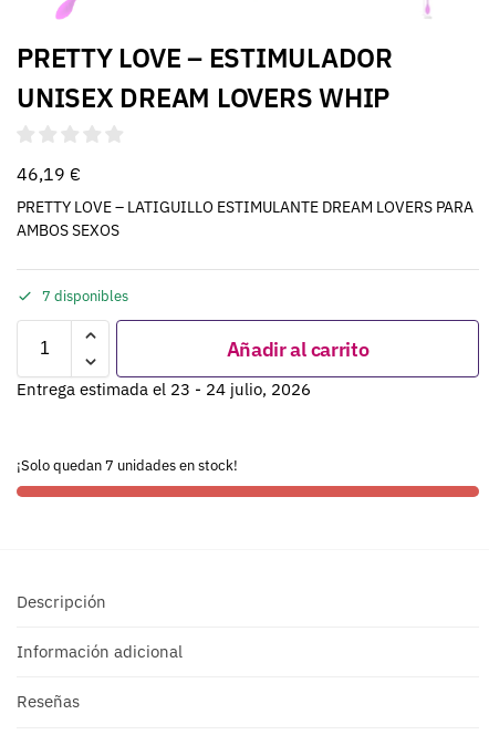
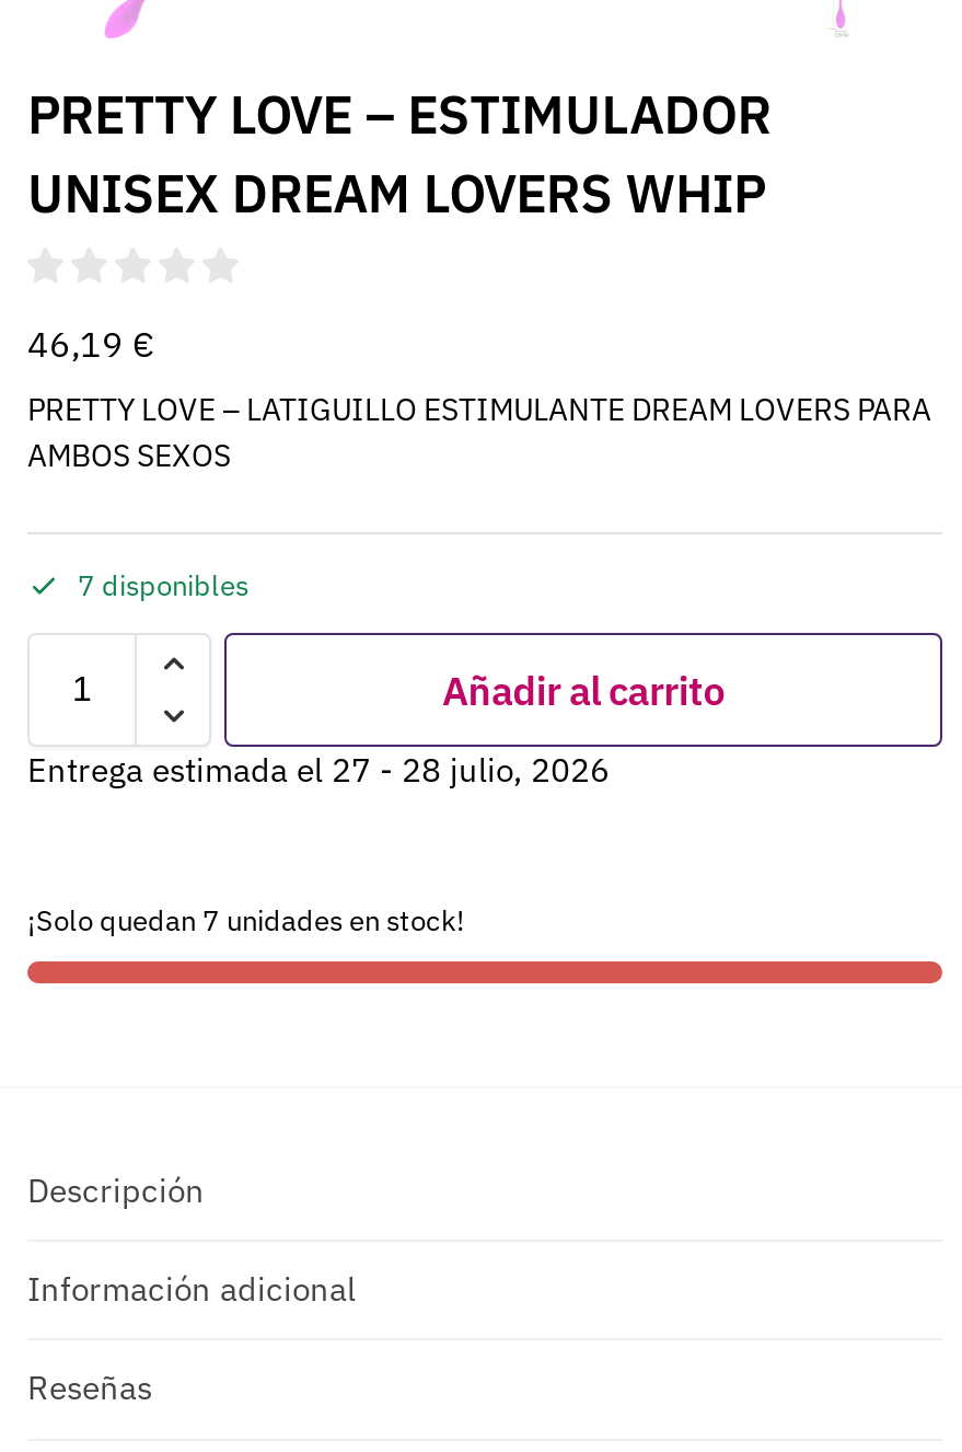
- Entrega estimada el 23 - 24 julio, 2026
+ Entrega estimada el 27 - 28 julio, 2026
